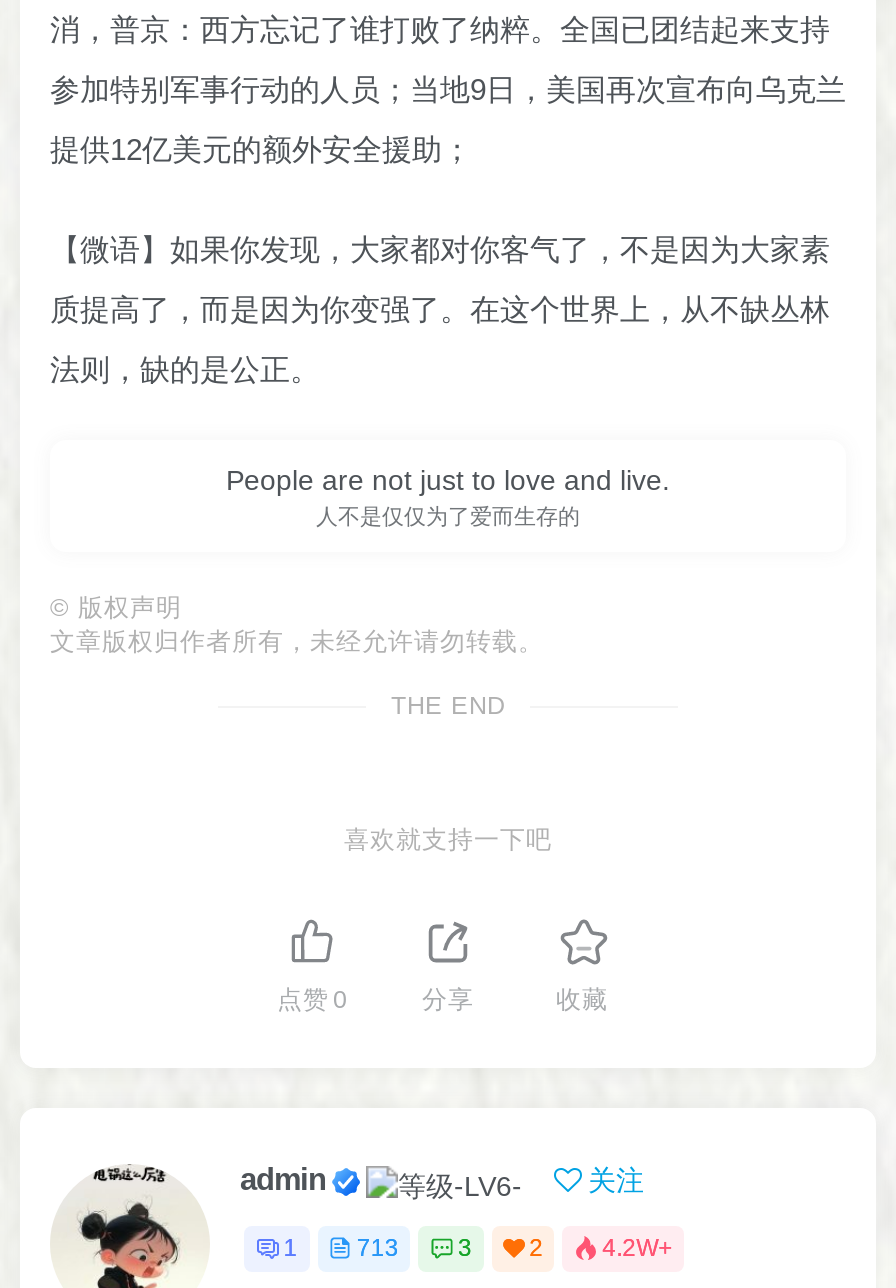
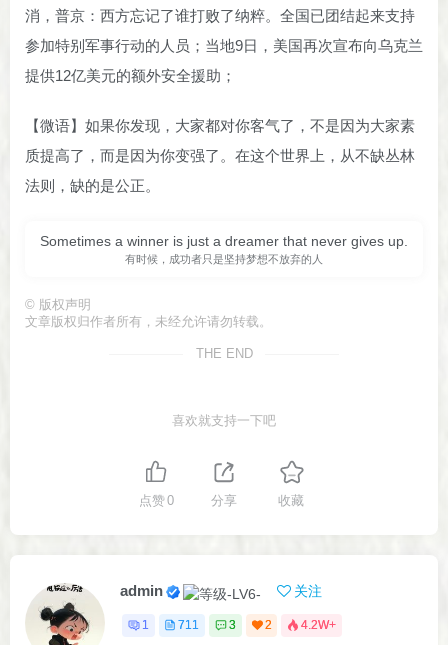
- People are not just to love and live.
- 人不是仅仅为了爱而生存的
+ Sometimes a winner is just a dreamer that never gives up.
+ 有时候，成功者只是坚持梦想不放弃的人

- 713
+ 711
